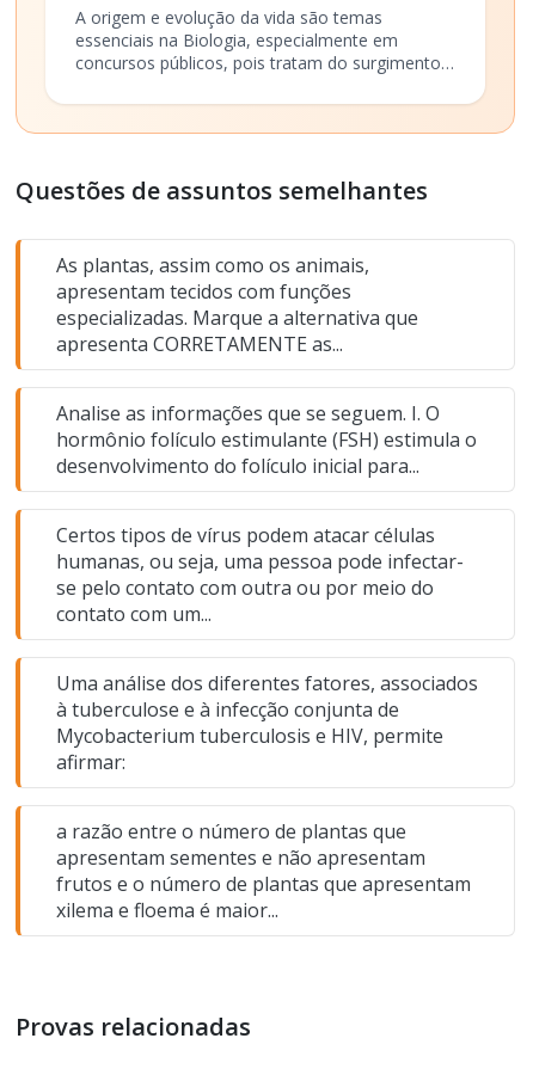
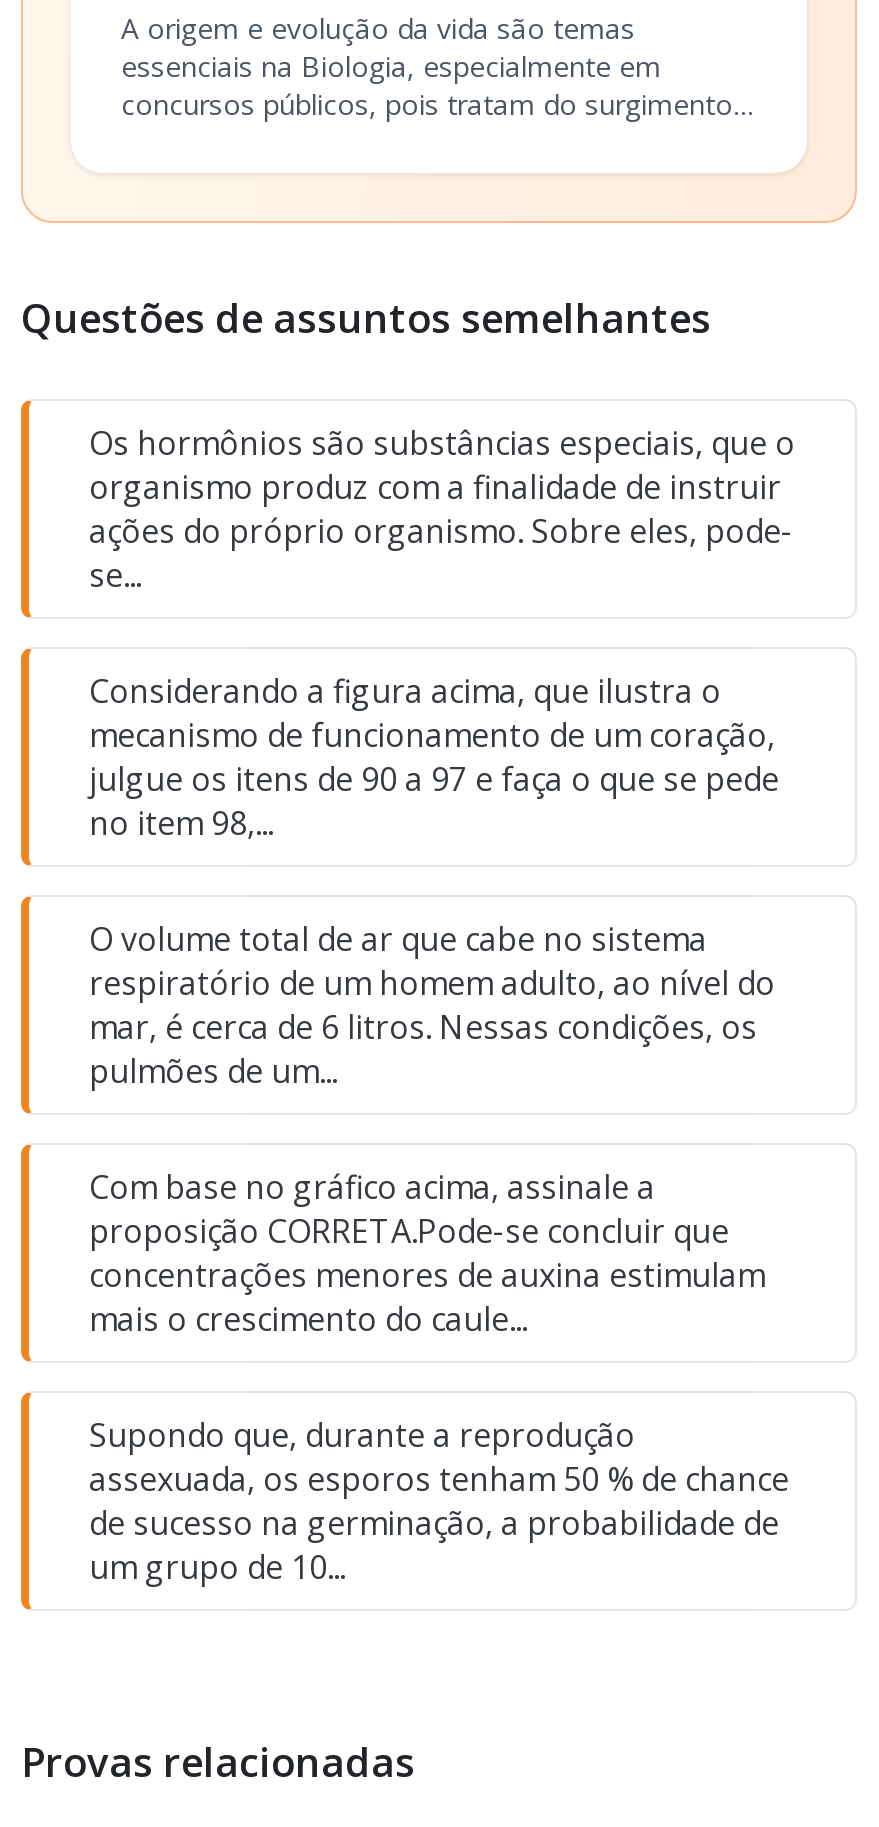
- As plantas, assim como os animais,
- apresentam tecidos com funções
- especializadas. Marque a alternativa que
- apresenta CORRETAMENTE as...
+ Os hormônios são substâncias especiais, que o
+ organismo produz com a finalidade de instruir
+ ações do próprio organismo. Sobre eles, pode-
+ se...

- Analise as informações que se seguem. I. O
- hormônio folículo estimulante (FSH) estimula o
- desenvolvimento do folículo inicial para...
+ Considerando a figura acima, que ilustra o
+ mecanismo de funcionamento de um coração,
+ julgue os itens de 90 a 97 e faça o que se pede
+ no item 98,...

- Certos tipos de vírus podem atacar células
- humanas, ou seja, uma pessoa pode infectar-
- se pelo contato com outra ou por meio do
- contato com um...
+ O volume total de ar que cabe no sistema
+ respiratório de um homem adulto, ao nível do
+ mar, é cerca de 6 litros. Nessas condições, os
+ pulmões de um...

- Uma análise dos diferentes fatores, associados
- à tuberculose e à infecção conjunta de
- Mycobacterium tuberculosis e HIV, permite
- afirmar:
+ Com base no gráfico acima, assinale a
+ proposição CORRETA.Pode-se concluir que
+ concentrações menores de auxina estimulam
+ mais o crescimento do caule...

- a razão entre o número de plantas que
- apresentam sementes e não apresentam
- frutos e o número de plantas que apresentam
- xilema e floema é maior...
+ Supondo que, durante a reprodução
+ assexuada, os esporos tenham 50 % de chance
+ de sucesso na germinação, a probabilidade de
+ um grupo de 10...
